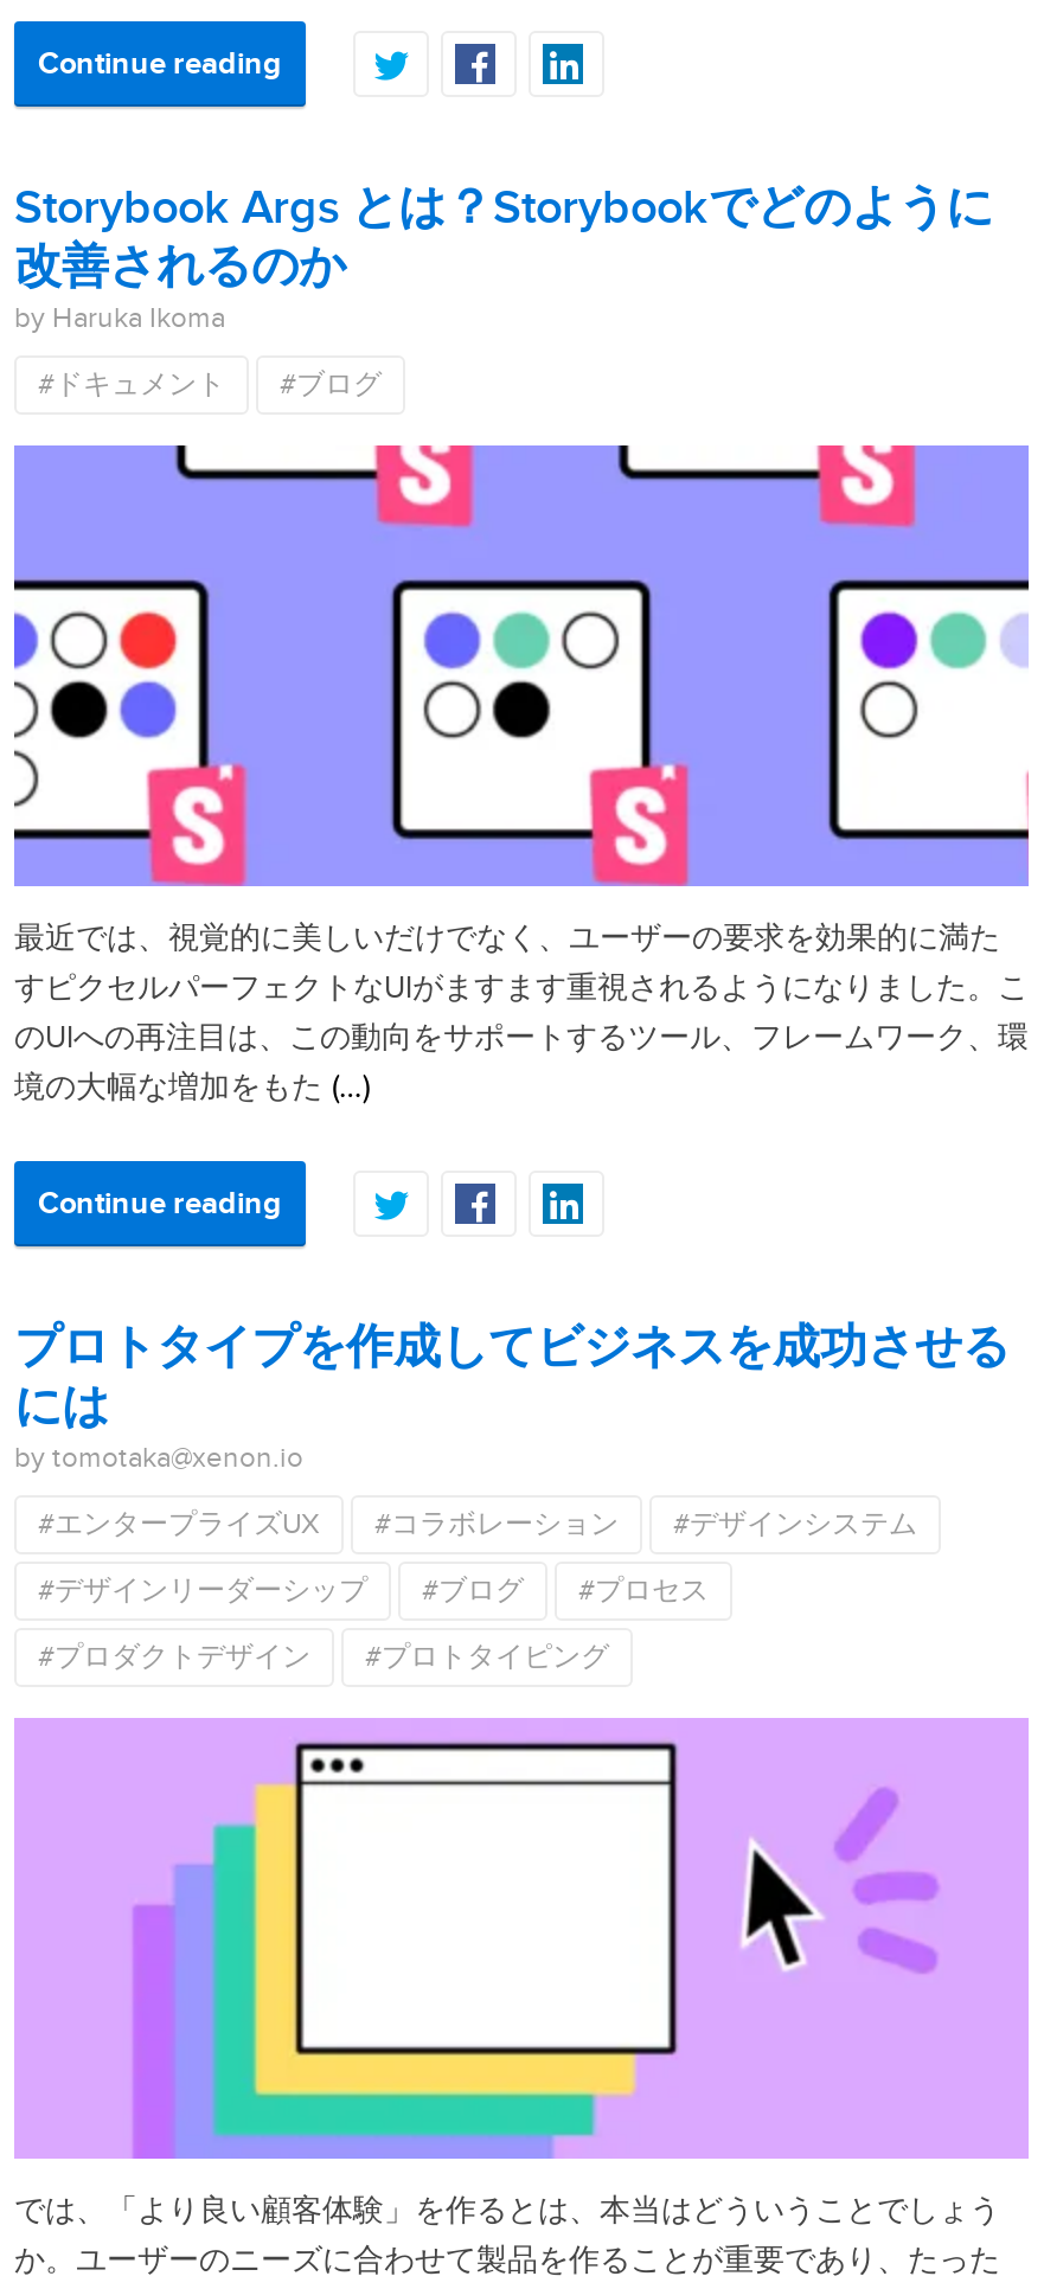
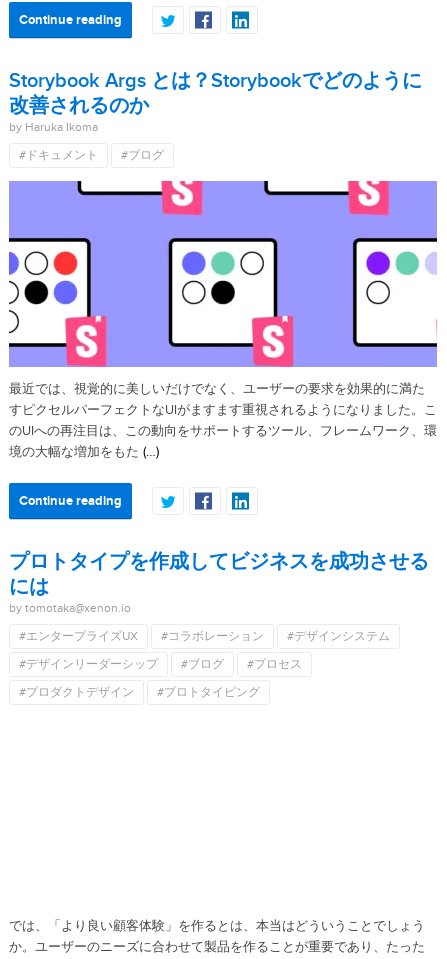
- [image]
